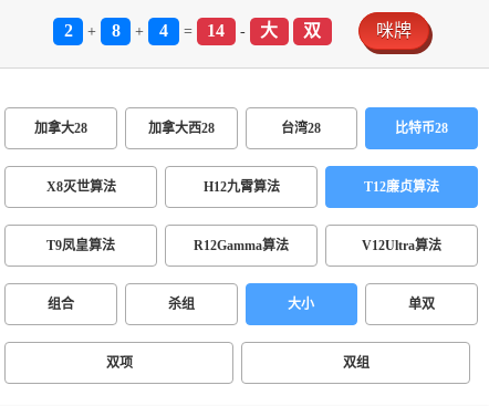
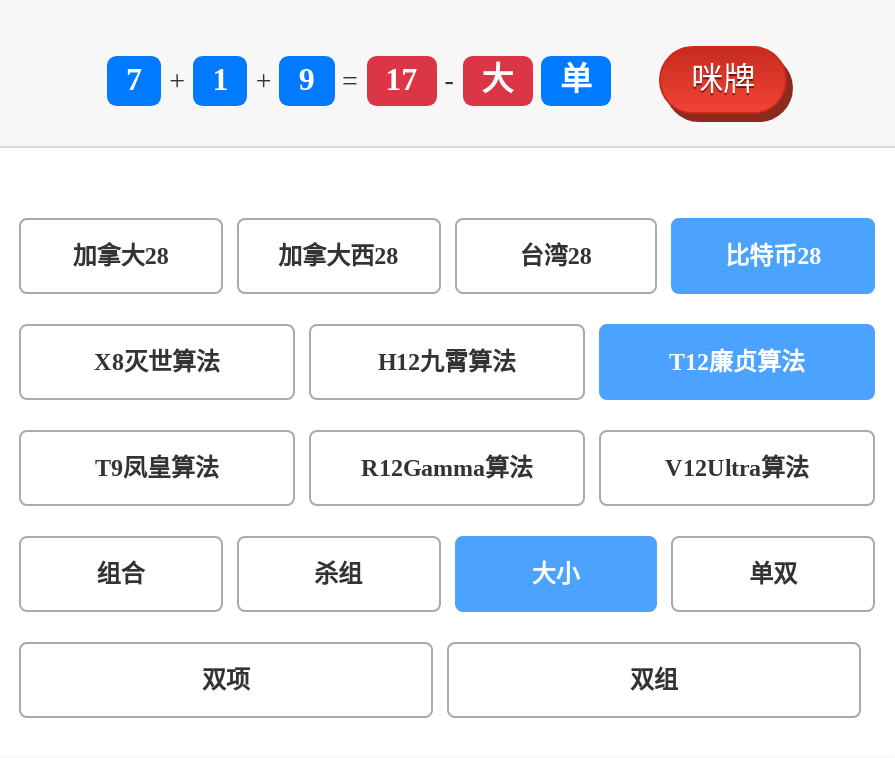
- 2
+ 7

- 8
+ 1

- 4
+ 9

- 14
+ 17

- 双
+ 单
